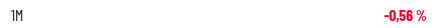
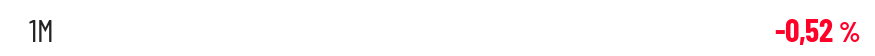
- -0,56%
+ -0,52%
